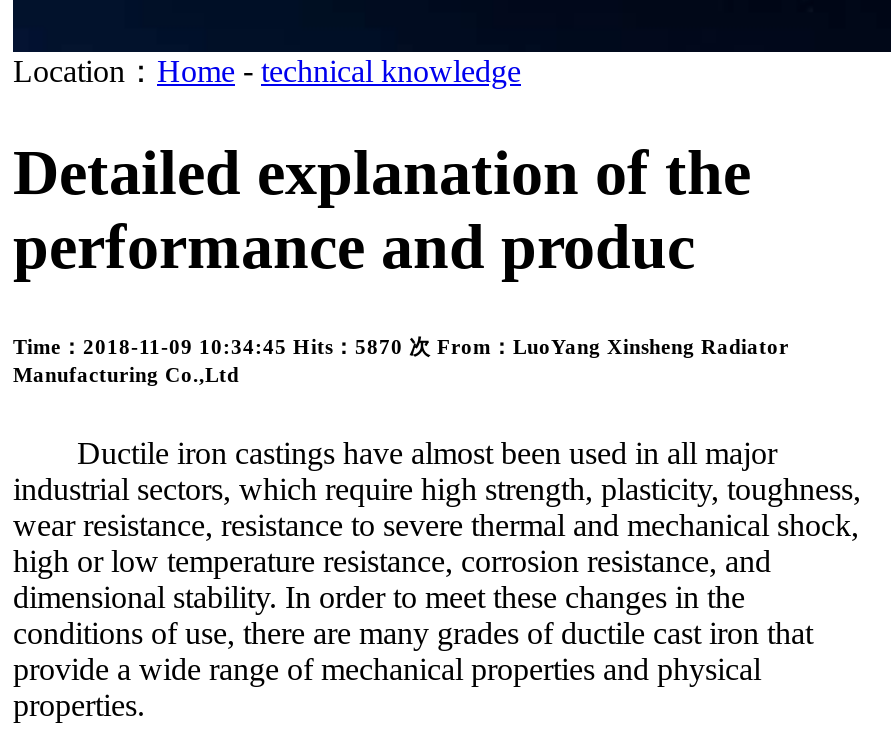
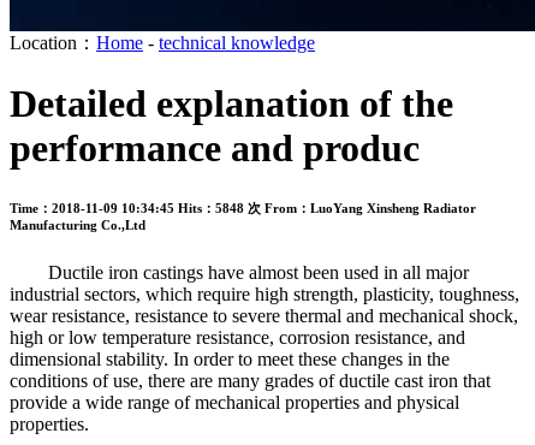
- Time：2018-11-09 10:34:45 Hits：5870 次 From：LuoYang Xinsheng Radiator
+ Time：2018-11-09 10:34:45 Hits：5848 次 From：LuoYang Xinsheng Radiator
